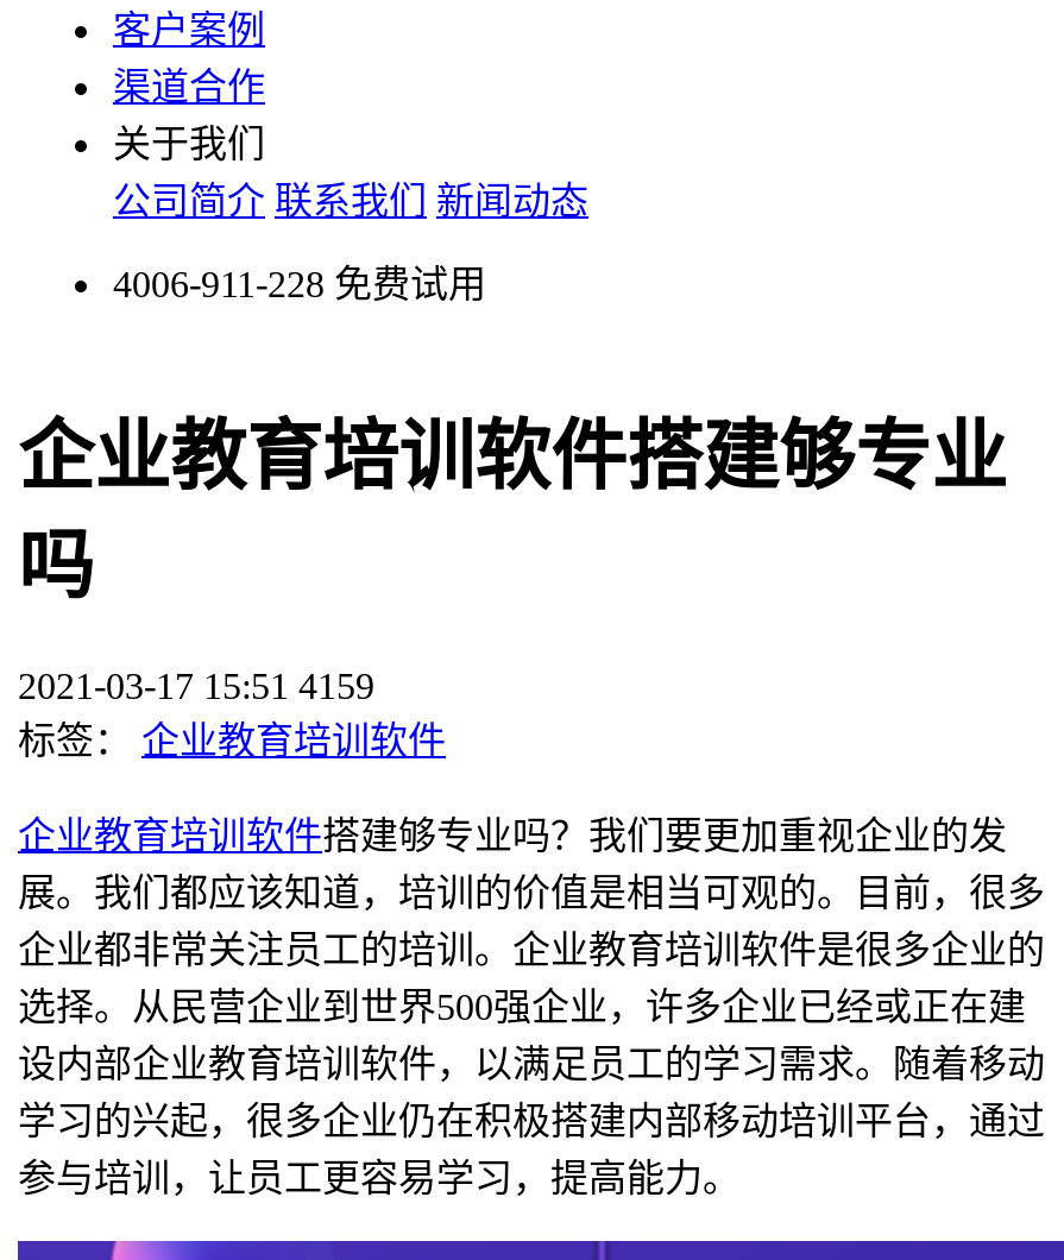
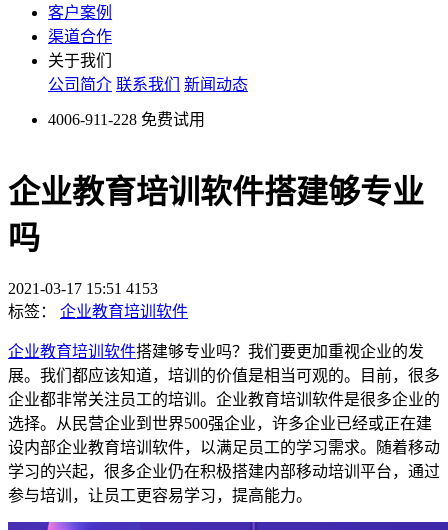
- 2021-03-17 15:51 4159
+ 2021-03-17 15:51 4153
